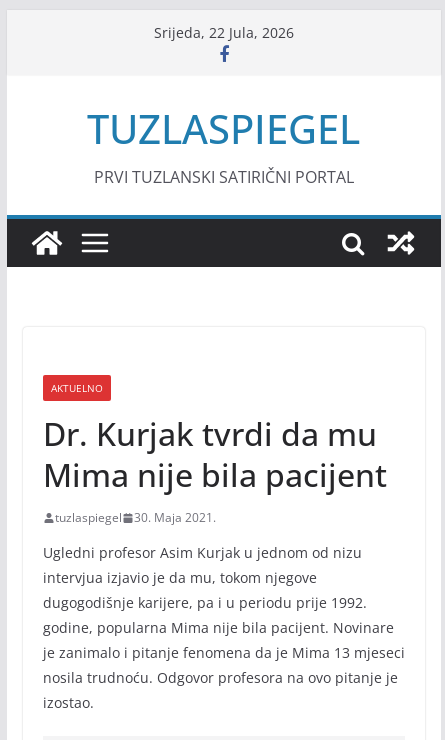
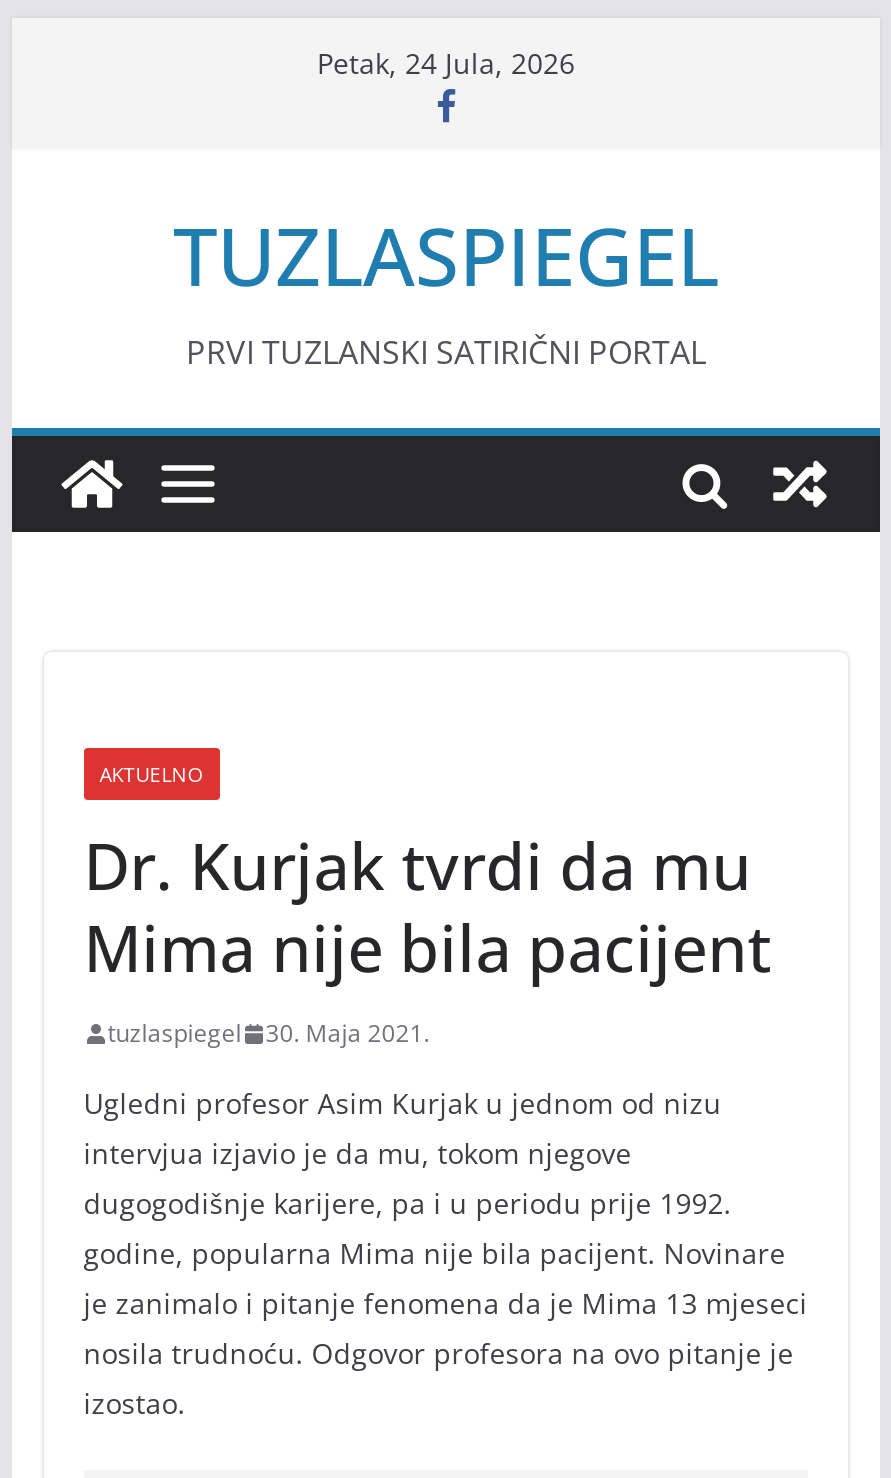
- Srijeda, 22 Jula, 2026
+ Petak, 24 Jula, 2026
